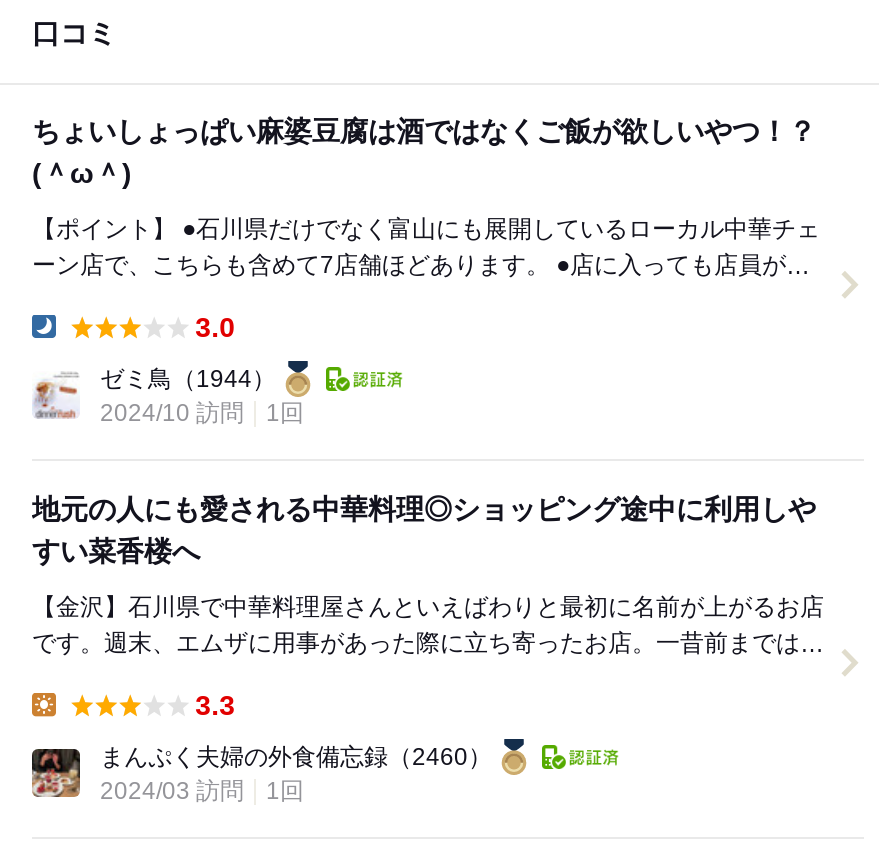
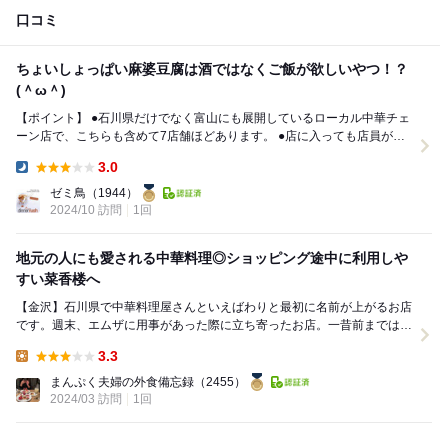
- まんぷく夫婦の外食備忘録（2460）
+ まんぷく夫婦の外食備忘録（2455）
